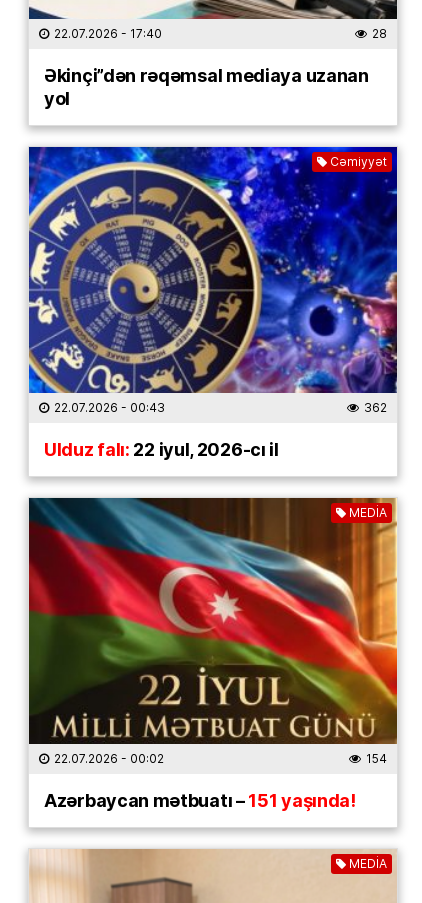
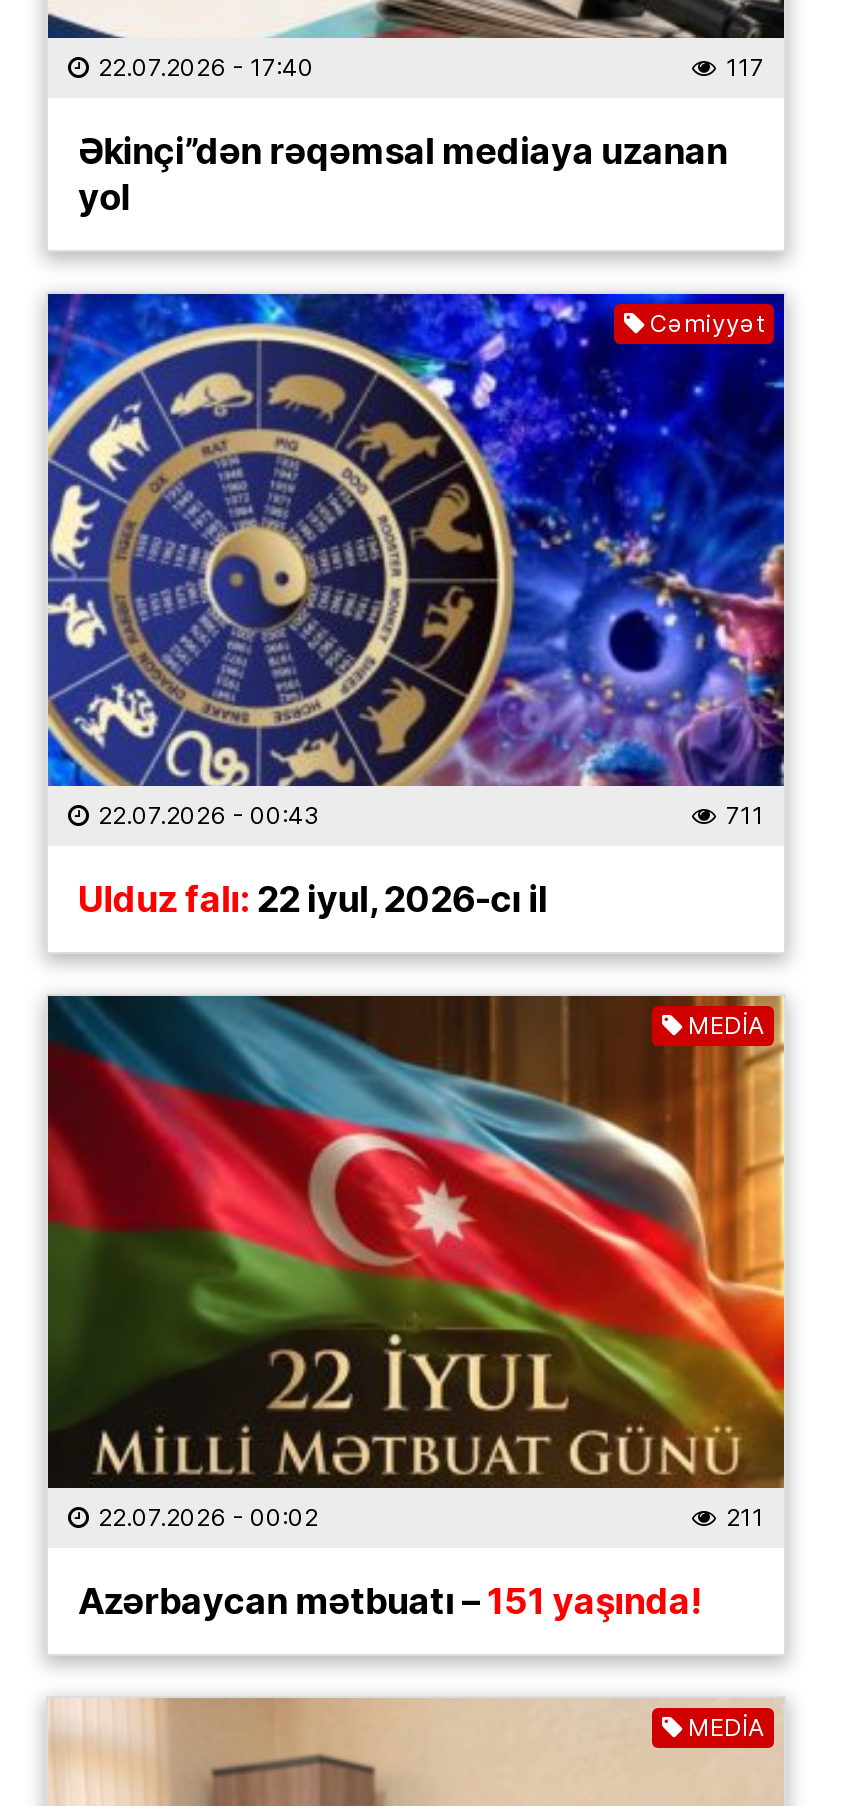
- 28
+ 117

- 362
+ 711

- 154
+ 211
